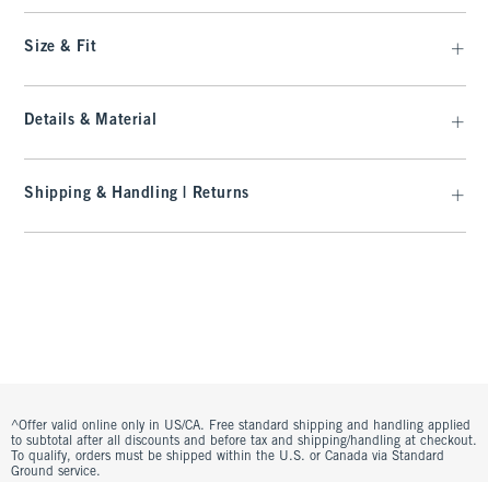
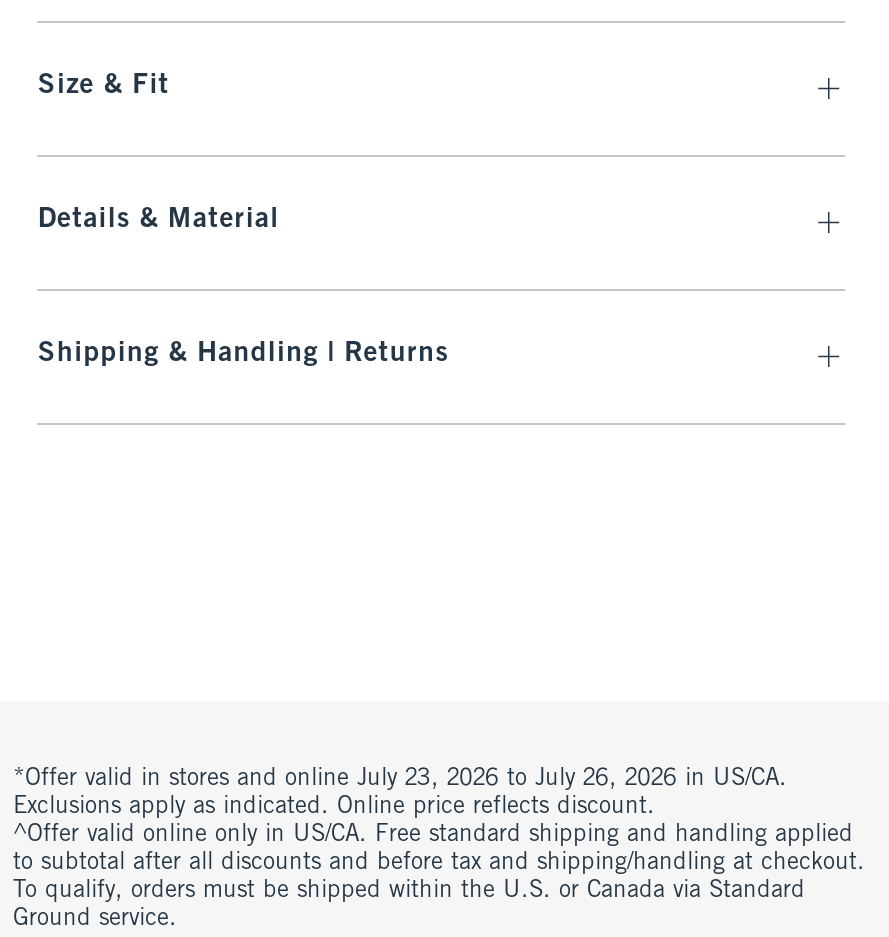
+ *Offer valid in stores and online July 23, 2026 to July 26, 2026 in US/CA.
+ Exclusions apply as indicated. Online price reflects discount.
